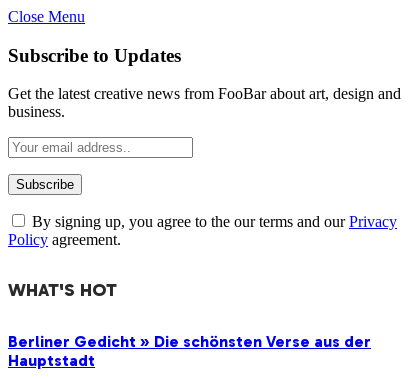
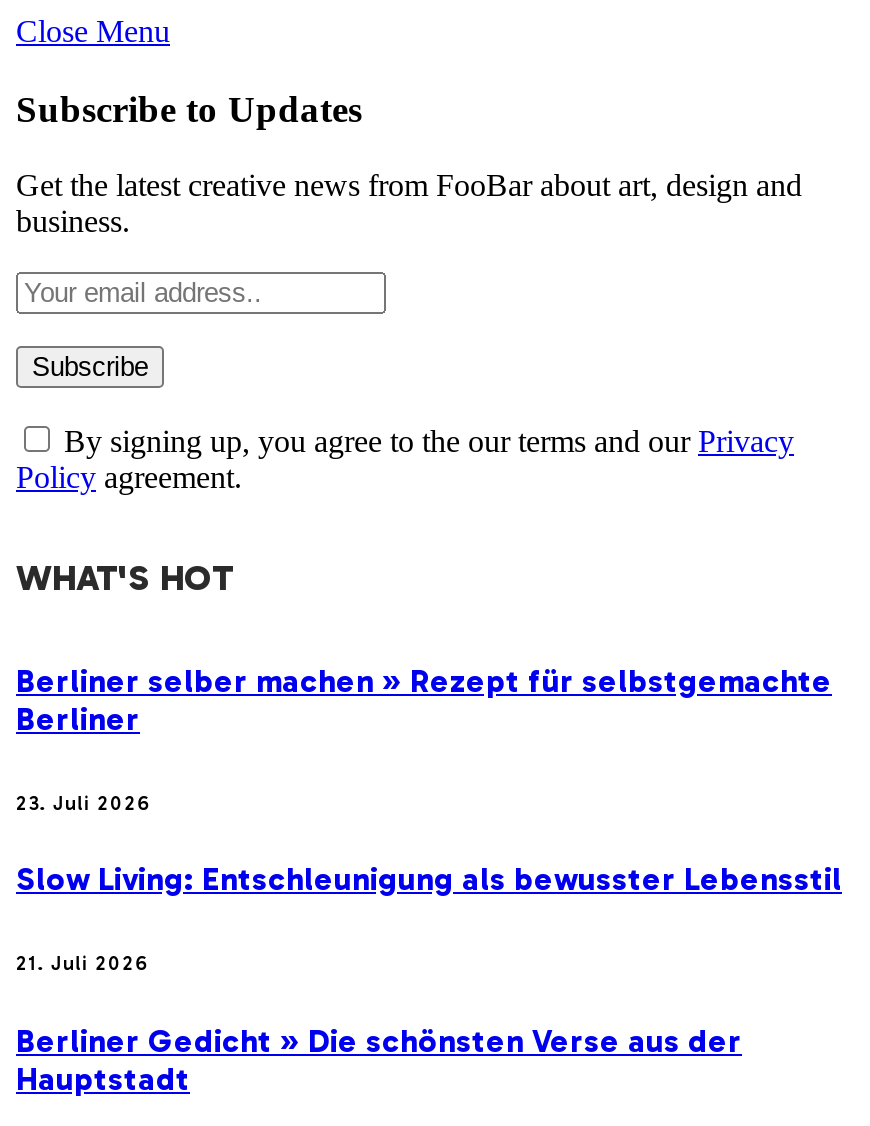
+ Berliner selber machen » Rezept für selbstgemachte
+ Berliner
+ 23. Juli 2026
+ Slow Living: Entschleunigung als bewusster Lebensstil
+ 21. Juli 2026
